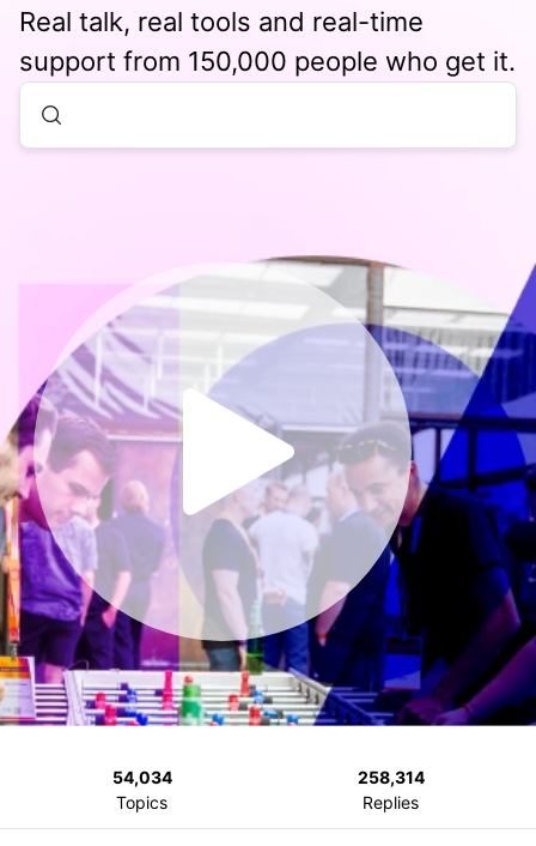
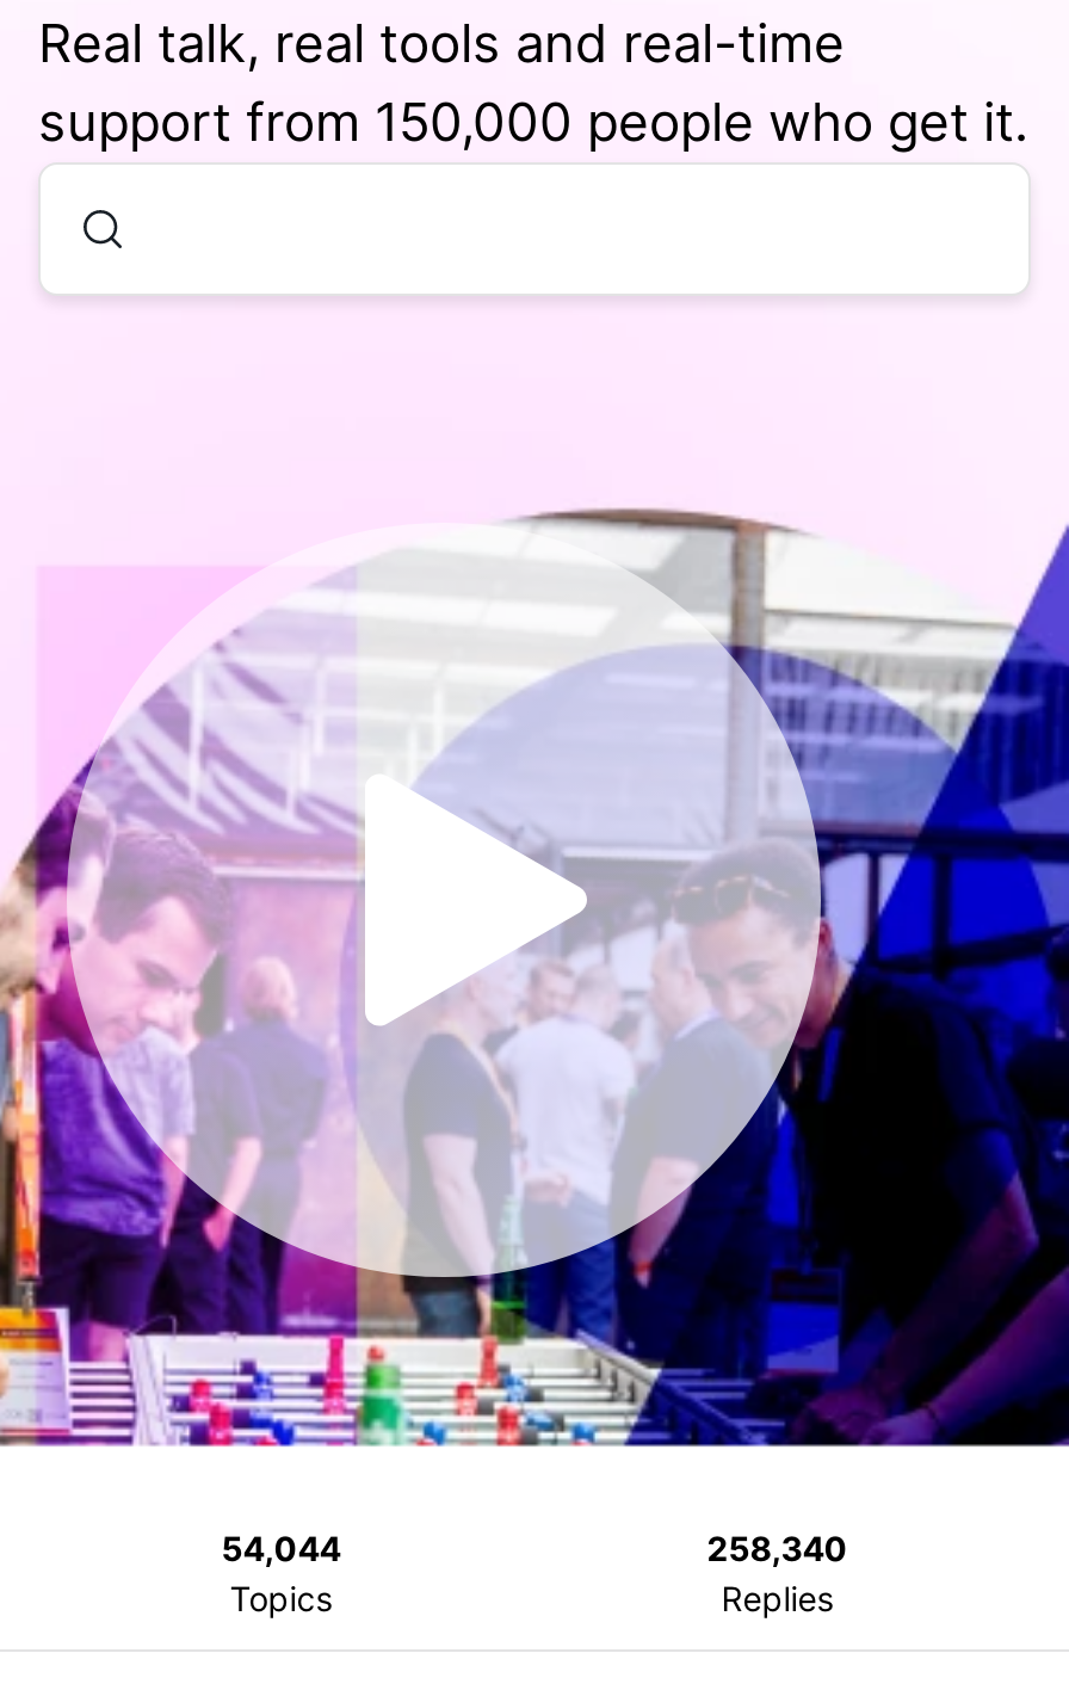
- 54,034
+ 54,044

- 258,314
+ 258,340
